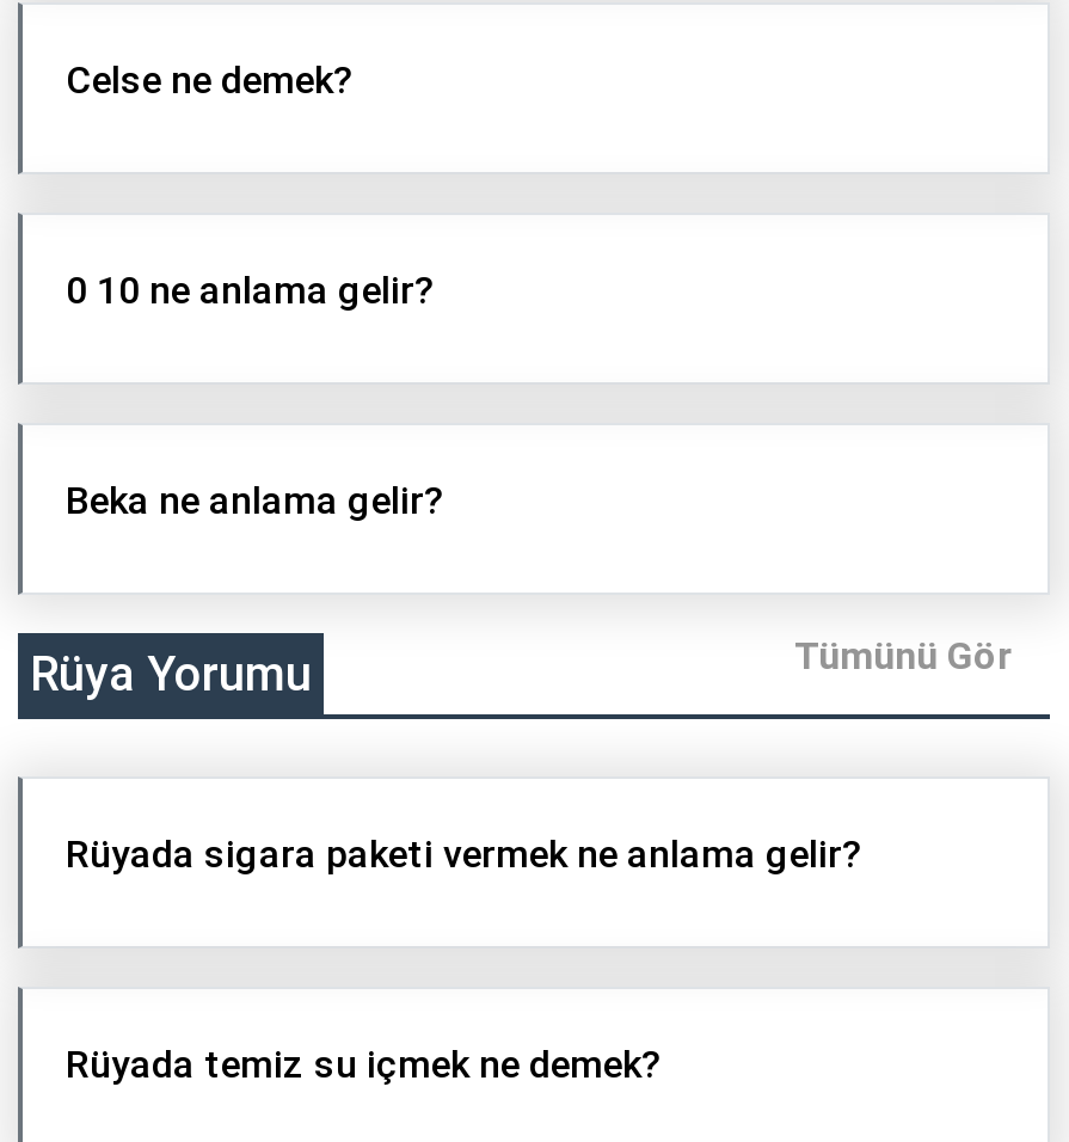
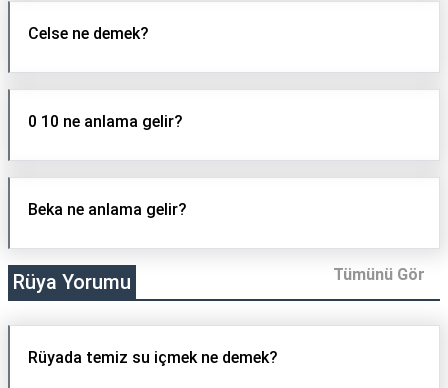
- Rüyada sigara paketi vermek ne anlama gelir?
